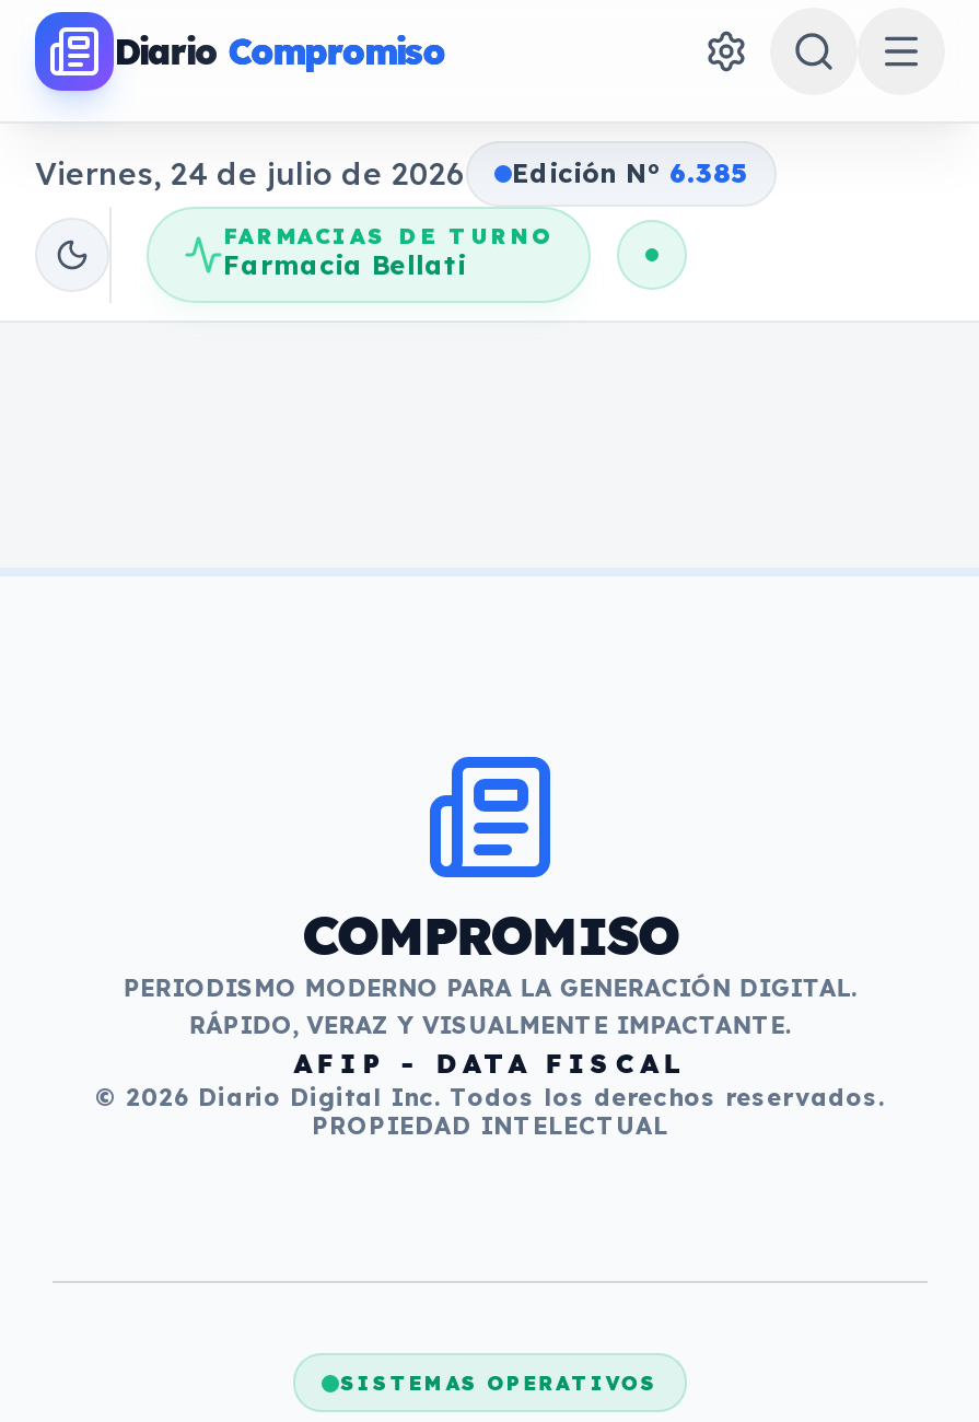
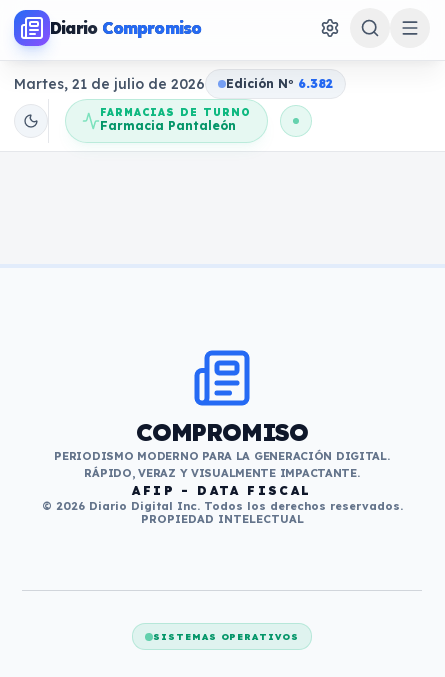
- Viernes, 24 de julio de 2026
+ Martes, 21 de julio de 2026

- Edición No 6.385
+ Edición No 6.382

- Farmacia Bellati
+ Farmacia Pantaleón
